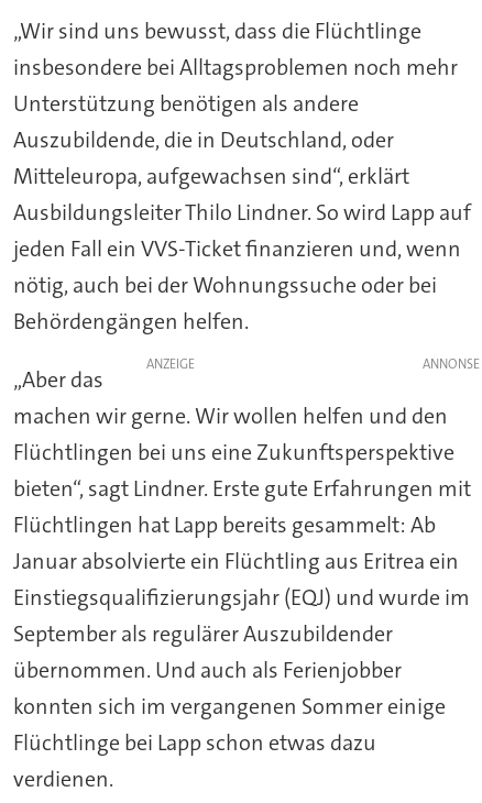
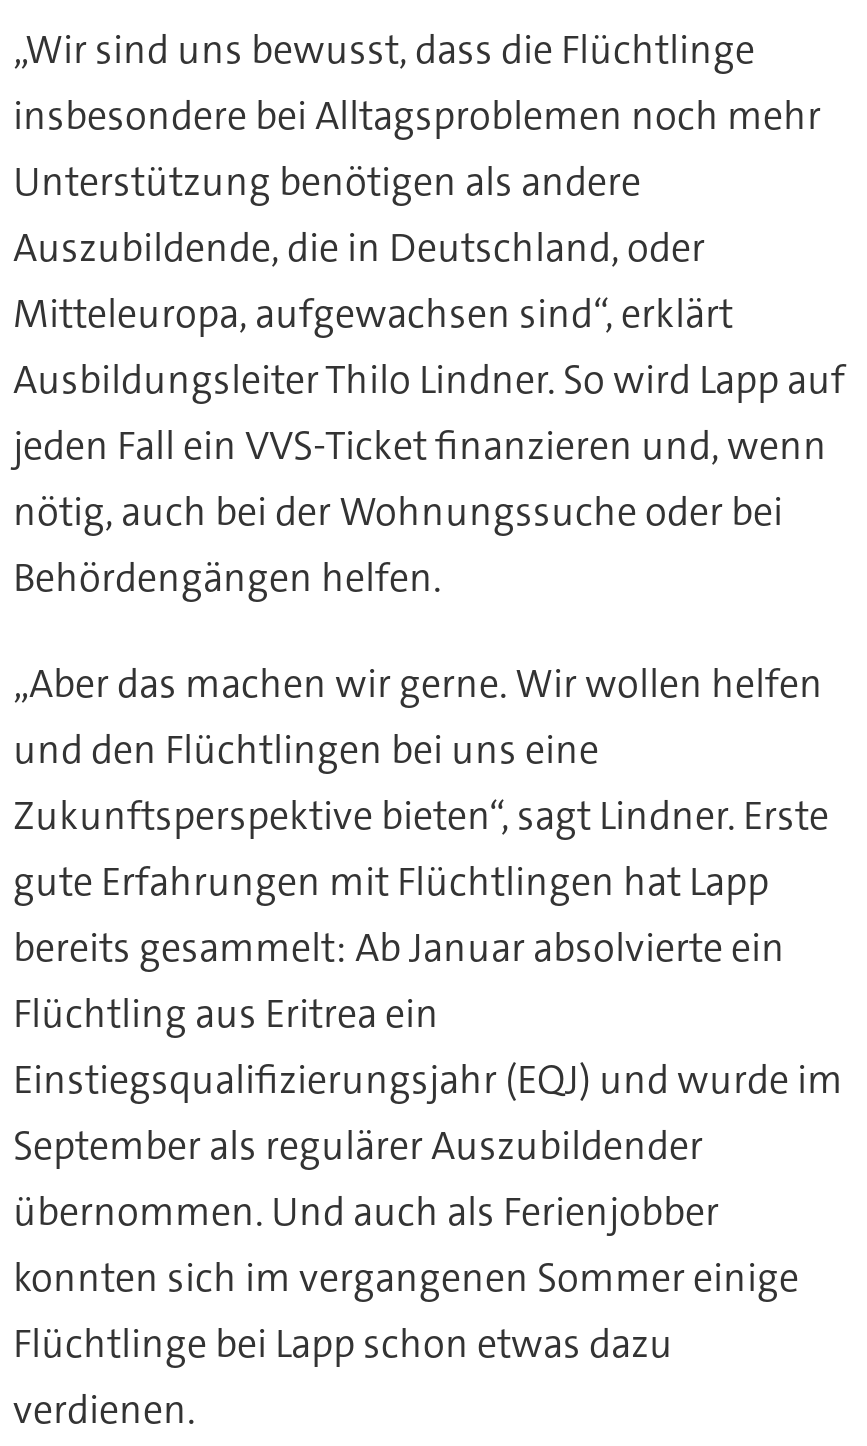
- ANZEIGE
- „Aber das
- machen wir gerne. Wir wollen helfen und den
- Flüchtlingen bei uns eine Zukunftsperspektive
- bieten“, sagt Lindner. Erste gute Erfahrungen mit
- Flüchtlingen hat Lapp bereits gesammelt: Ab
- Januar absolvierte ein Flüchtling aus Eritrea ein
+ „Aber das machen wir gerne. Wir wollen helfen
+ und den Flüchtlingen bei uns eine
+ Zukunftsperspektive bieten“, sagt Lindner. Erste
+ gute Erfahrungen mit Flüchtlingen hat Lapp
+ bereits gesammelt: Ab Januar absolvierte ein
+ Flüchtling aus Eritrea ein
